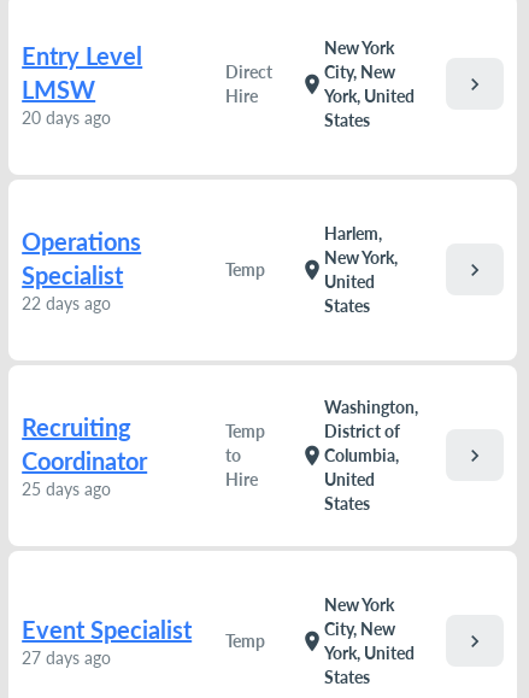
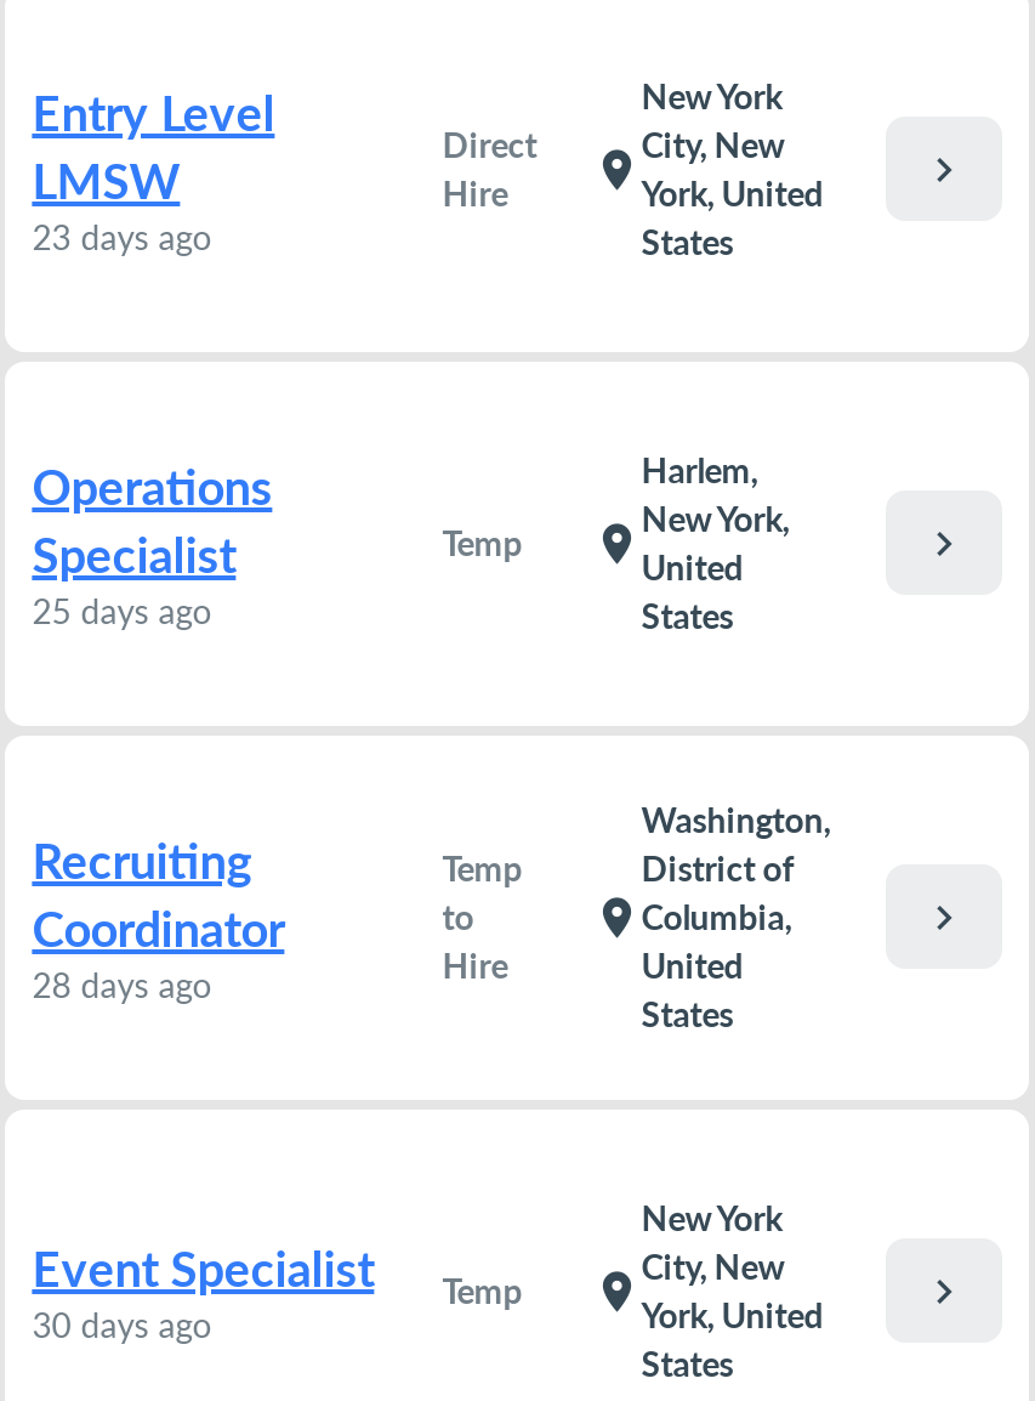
- 20 days ago
+ 23 days ago

- 22 days ago
+ 25 days ago

- 25 days ago
+ 28 days ago

- 27 days ago
+ 30 days ago
